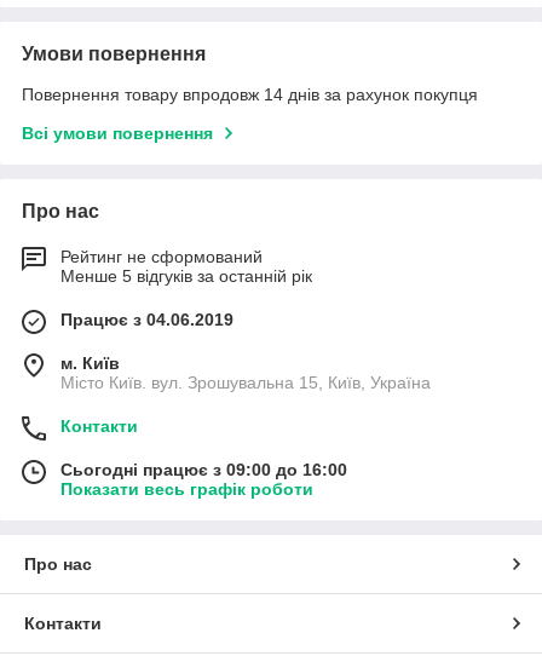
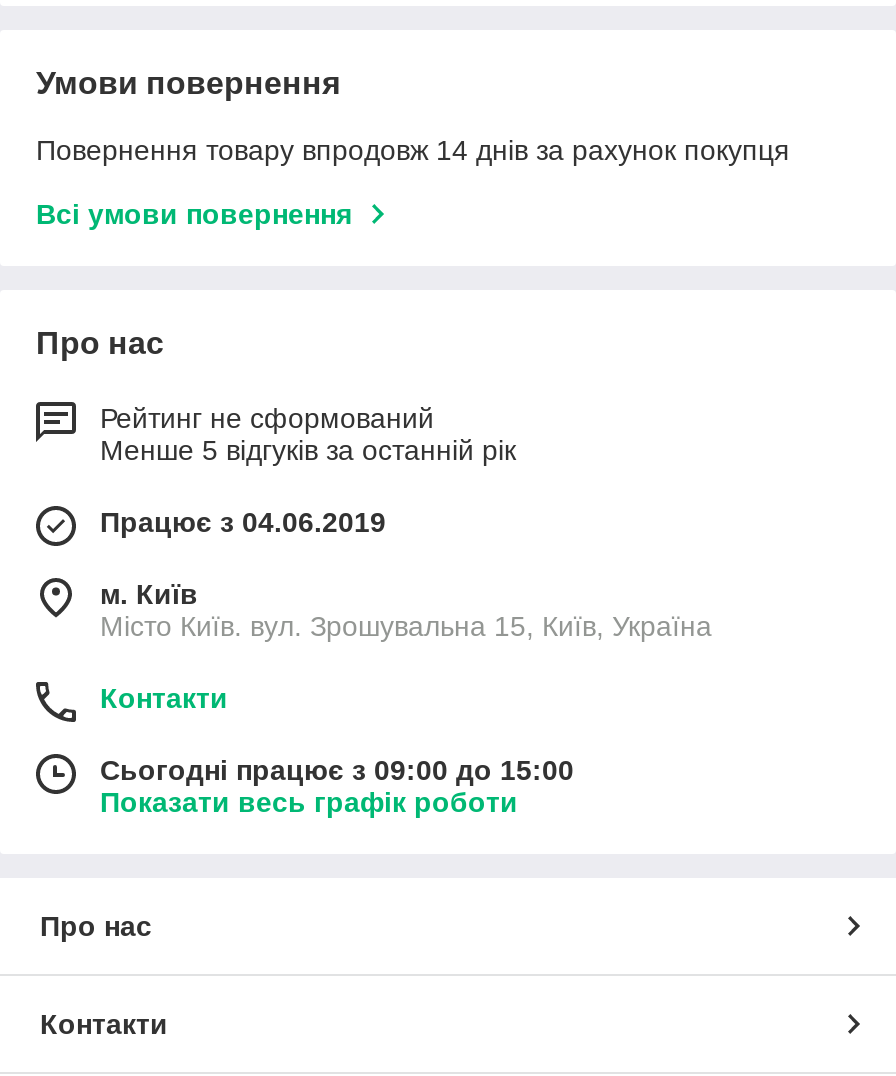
- Сьогодні працює з 09:00 до 16:00
+ Сьогодні працює з 09:00 до 15:00
